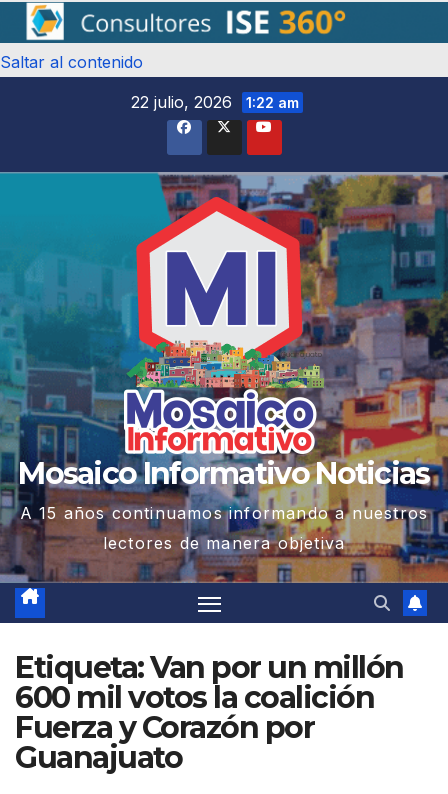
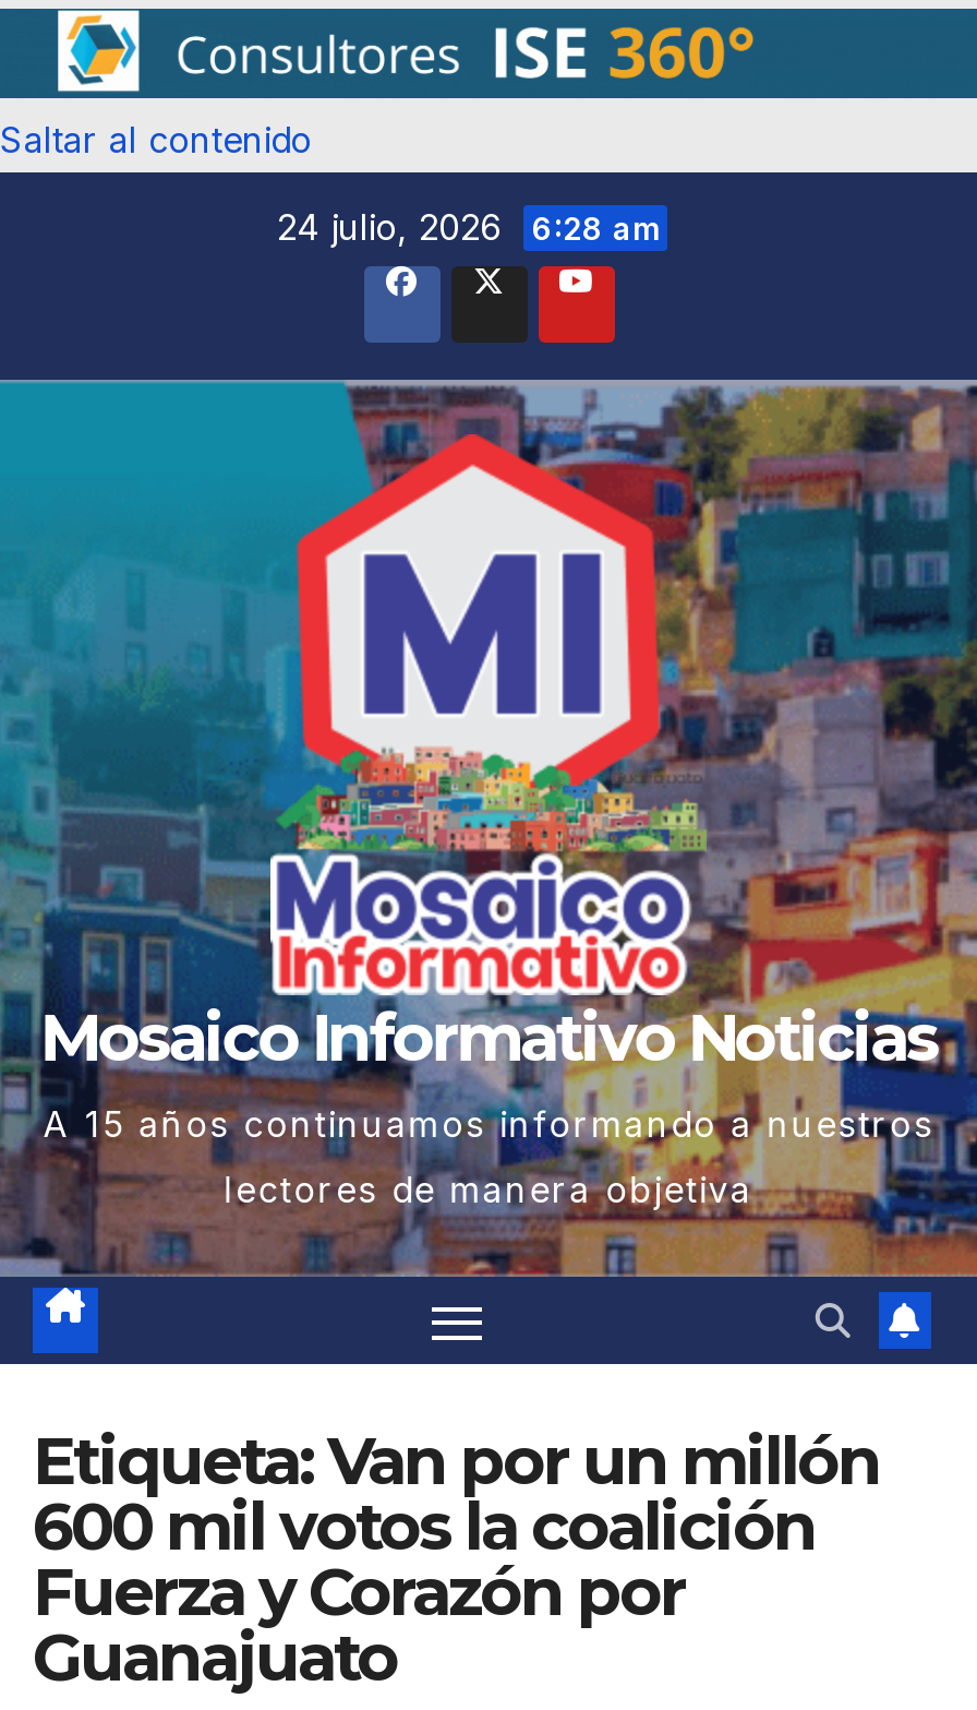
- 22 julio, 2026 1:22 am
+ 24 julio, 2026 6:28 am
